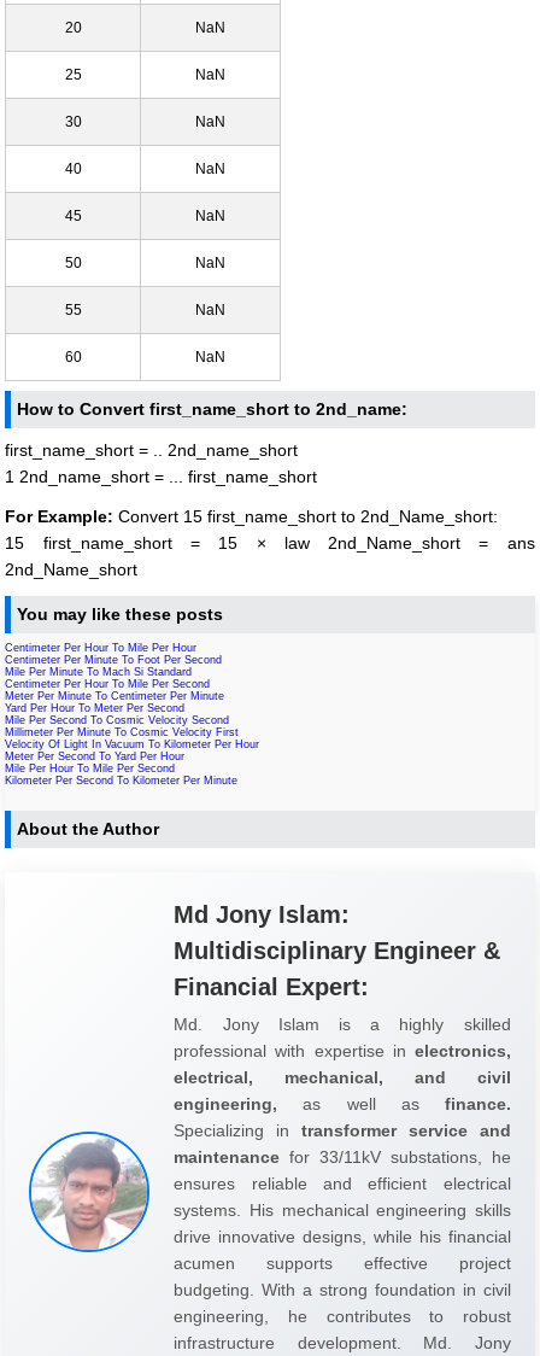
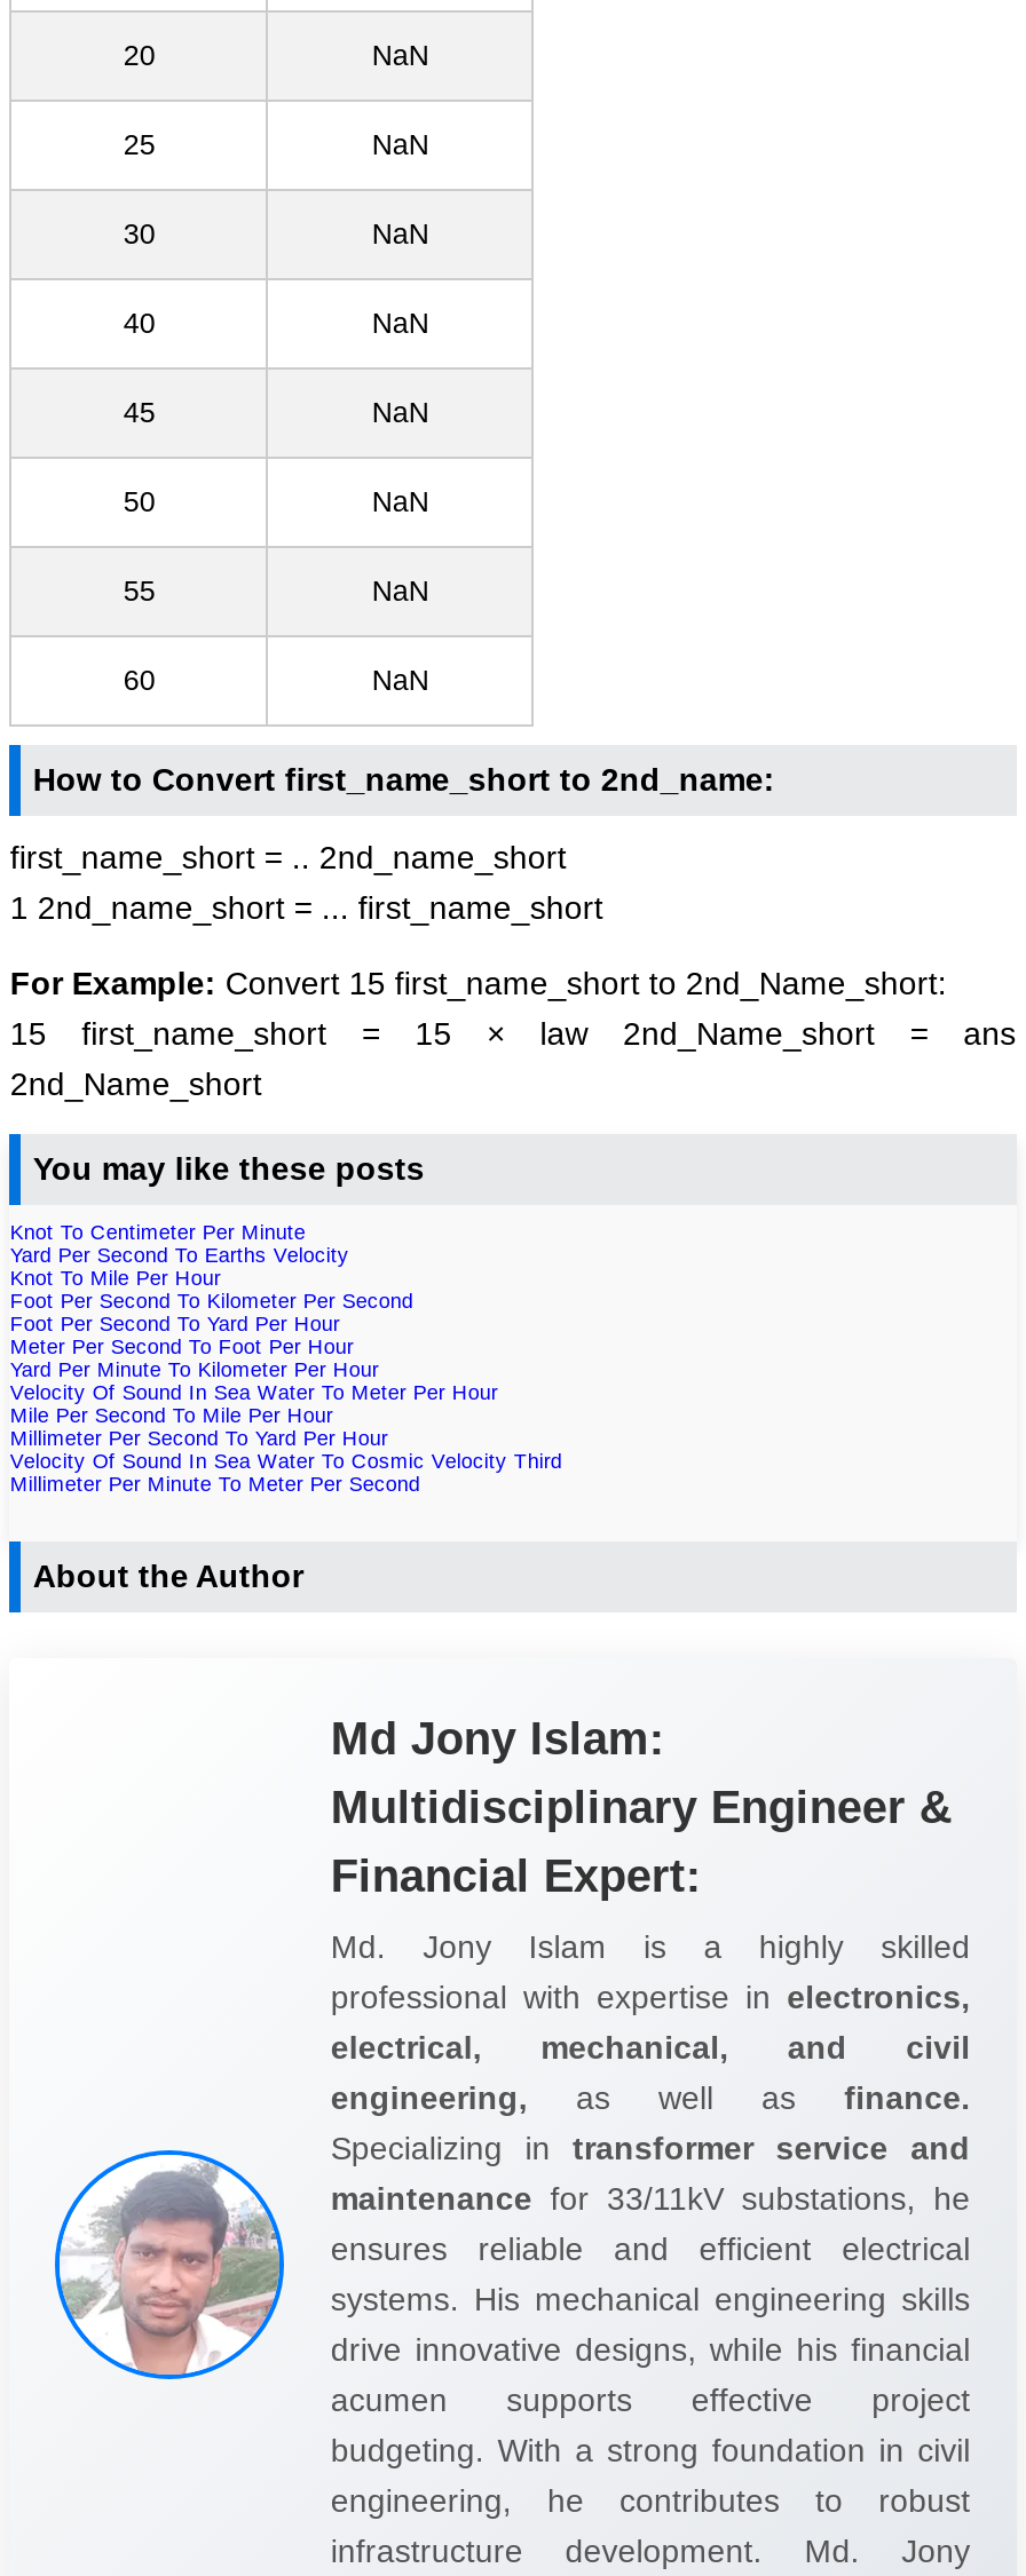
- Centimeter Per Hour To Mile Per Hour
- Centimeter Per Minute To Foot Per Second
- Mile Per Minute To Mach Si Standard
- Centimeter Per Hour To Mile Per Second
- Meter Per Minute To Centimeter Per Minute
- Yard Per Hour To Meter Per Second
- Mile Per Second To Cosmic Velocity Second
- Millimeter Per Minute To Cosmic Velocity First
- Velocity Of Light In Vacuum To Kilometer Per Hour
- Meter Per Second To Yard Per Hour
- Mile Per Hour To Mile Per Second
- Kilometer Per Second To Kilometer Per Minute
+ Knot To Centimeter Per Minute
+ Yard Per Second To Earths Velocity
+ Knot To Mile Per Hour
+ Foot Per Second To Kilometer Per Second
+ Foot Per Second To Yard Per Hour
+ Meter Per Second To Foot Per Hour
+ Yard Per Minute To Kilometer Per Hour
+ Velocity Of Sound In Sea Water To Meter Per Hour
+ Mile Per Second To Mile Per Hour
+ Millimeter Per Second To Yard Per Hour
+ Velocity Of Sound In Sea Water To Cosmic Velocity Third
+ Millimeter Per Minute To Meter Per Second
